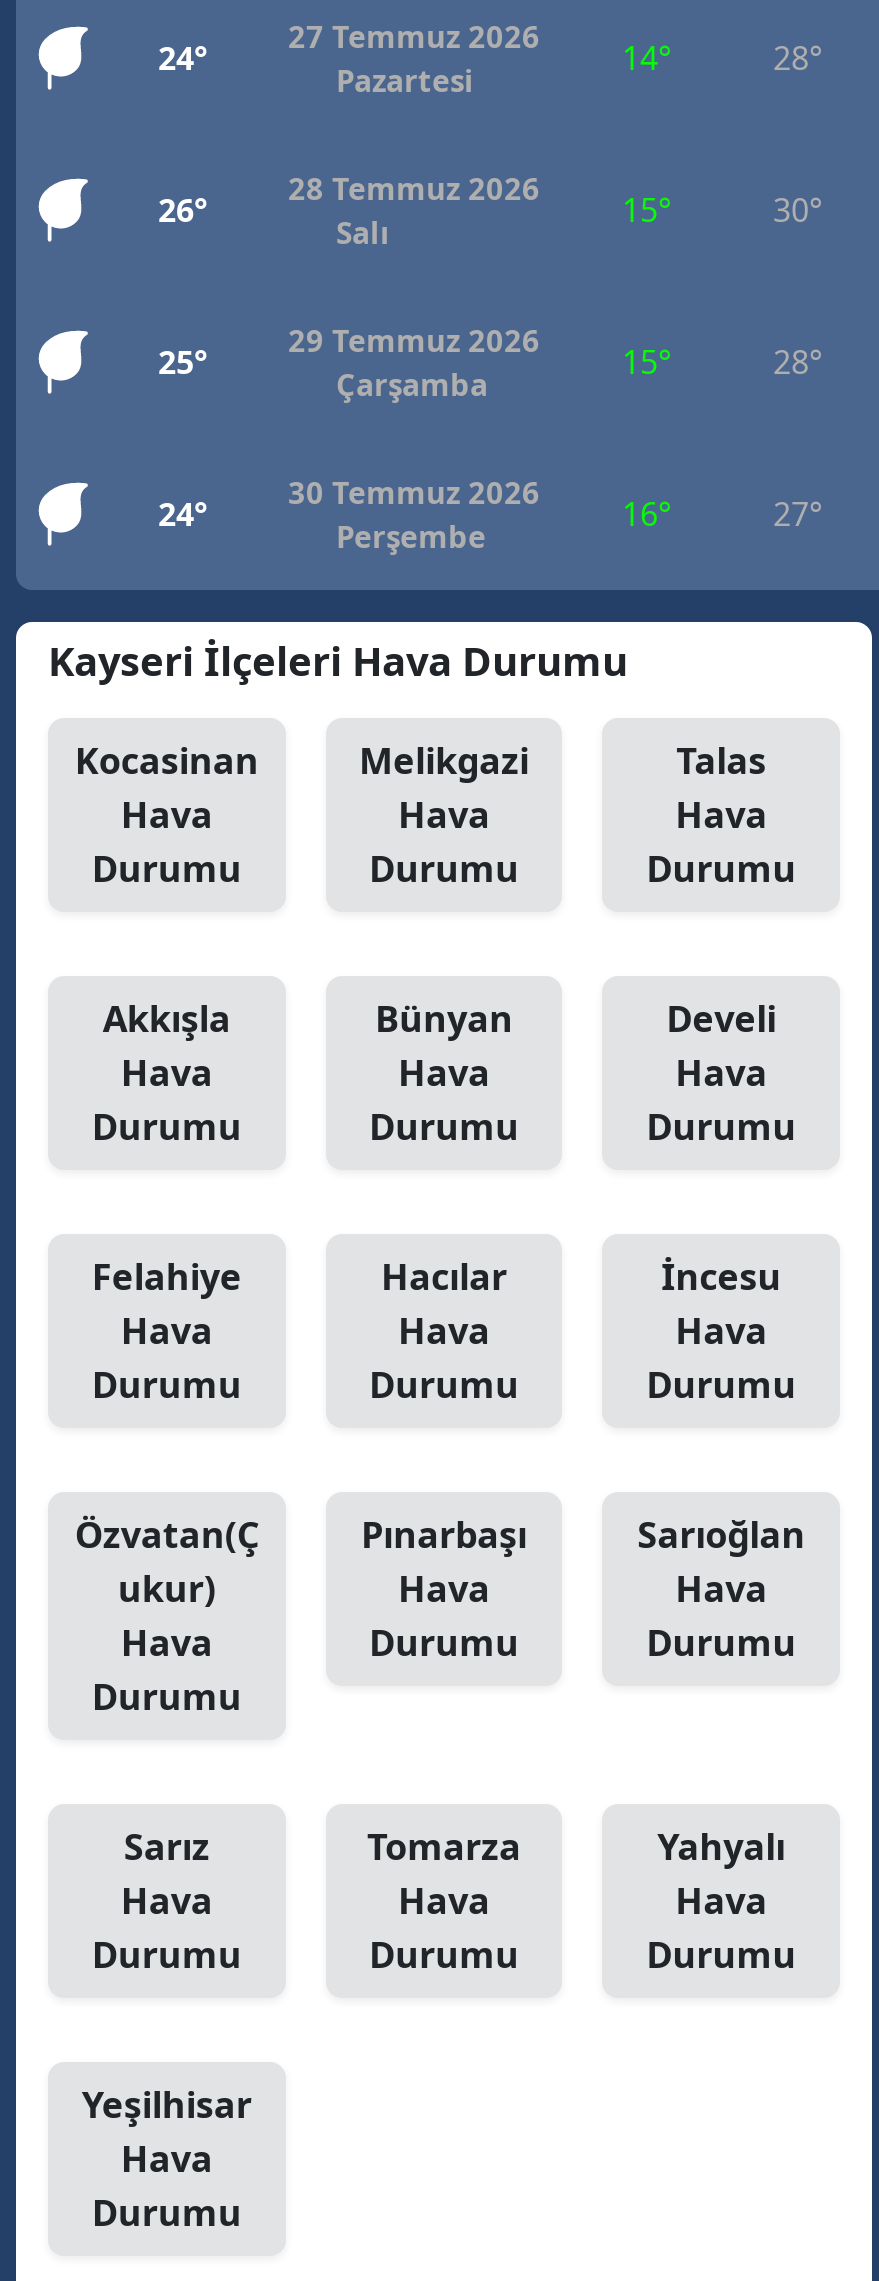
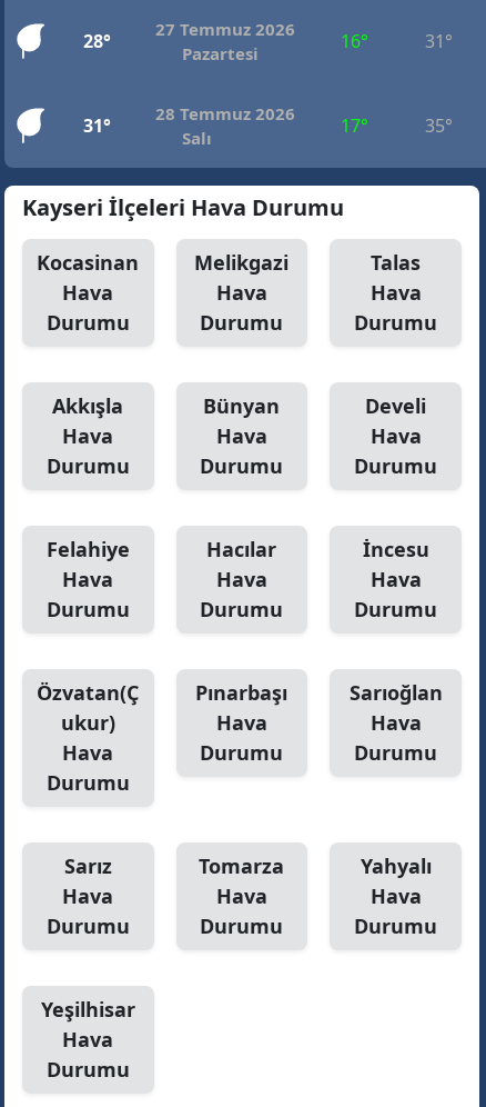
- 24° 27 Temmuz 2026
+ 28° 27 Temmuz 2026

- 14°
+ 16°

- 28°
+ 31°

- 26° 28 Temmuz 2026
+ 31° 28 Temmuz 2026

- 15°
- 30°
- 25°
- 29 Temmuz 2026
- Çarşamba
- 15°
- 28°
- 24°
- 30 Temmuz 2026
- Perşembe
- 16°
- 27°
+ 17°
+ 35°
